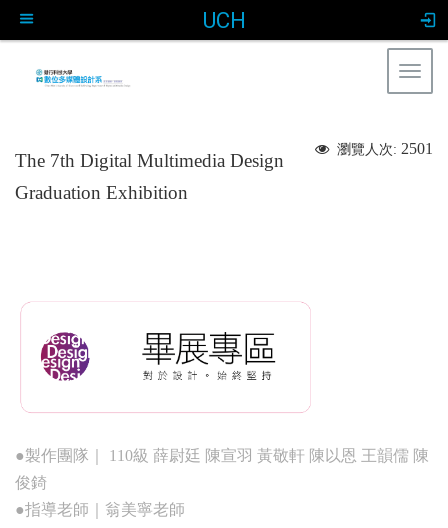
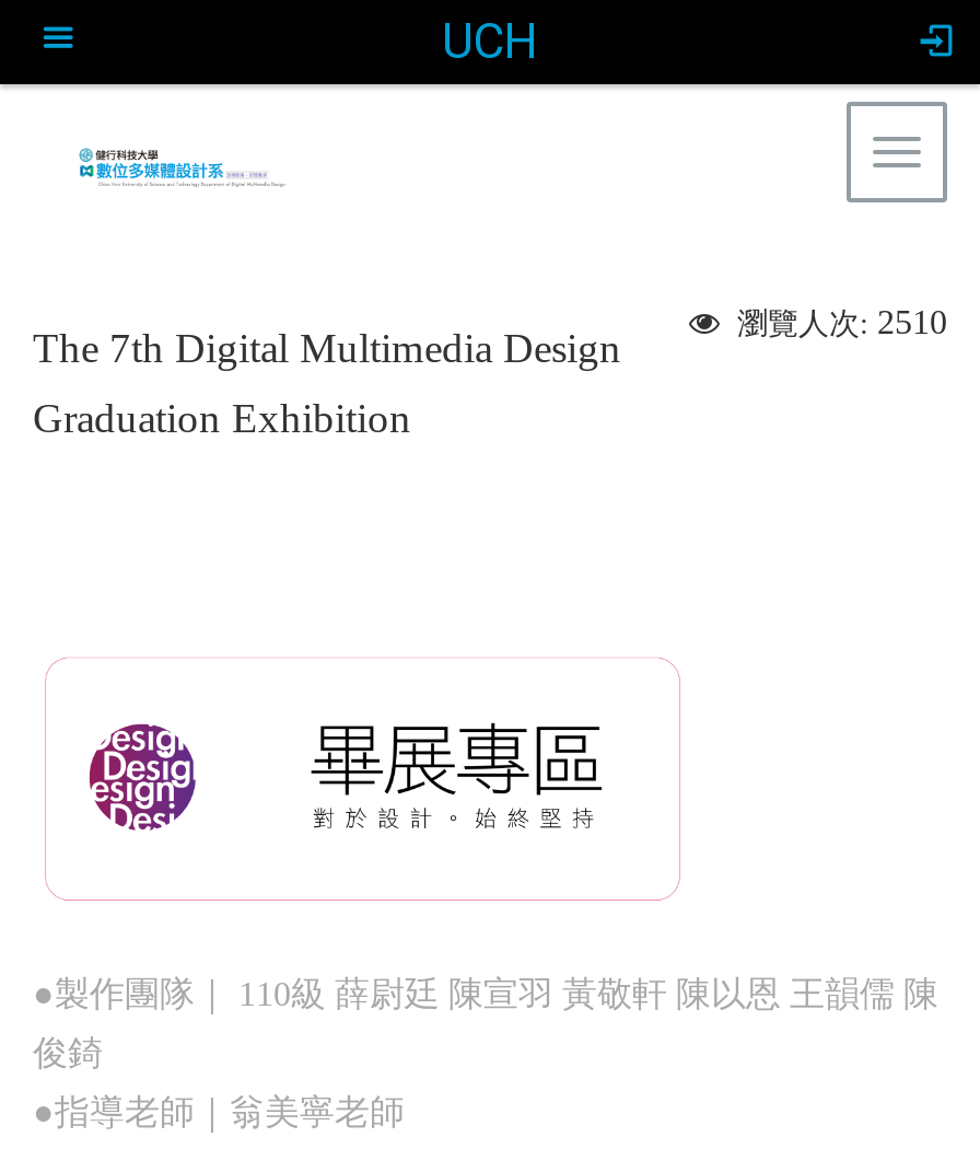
- 瀏覽人次: 2501
+ 瀏覽人次: 2510
